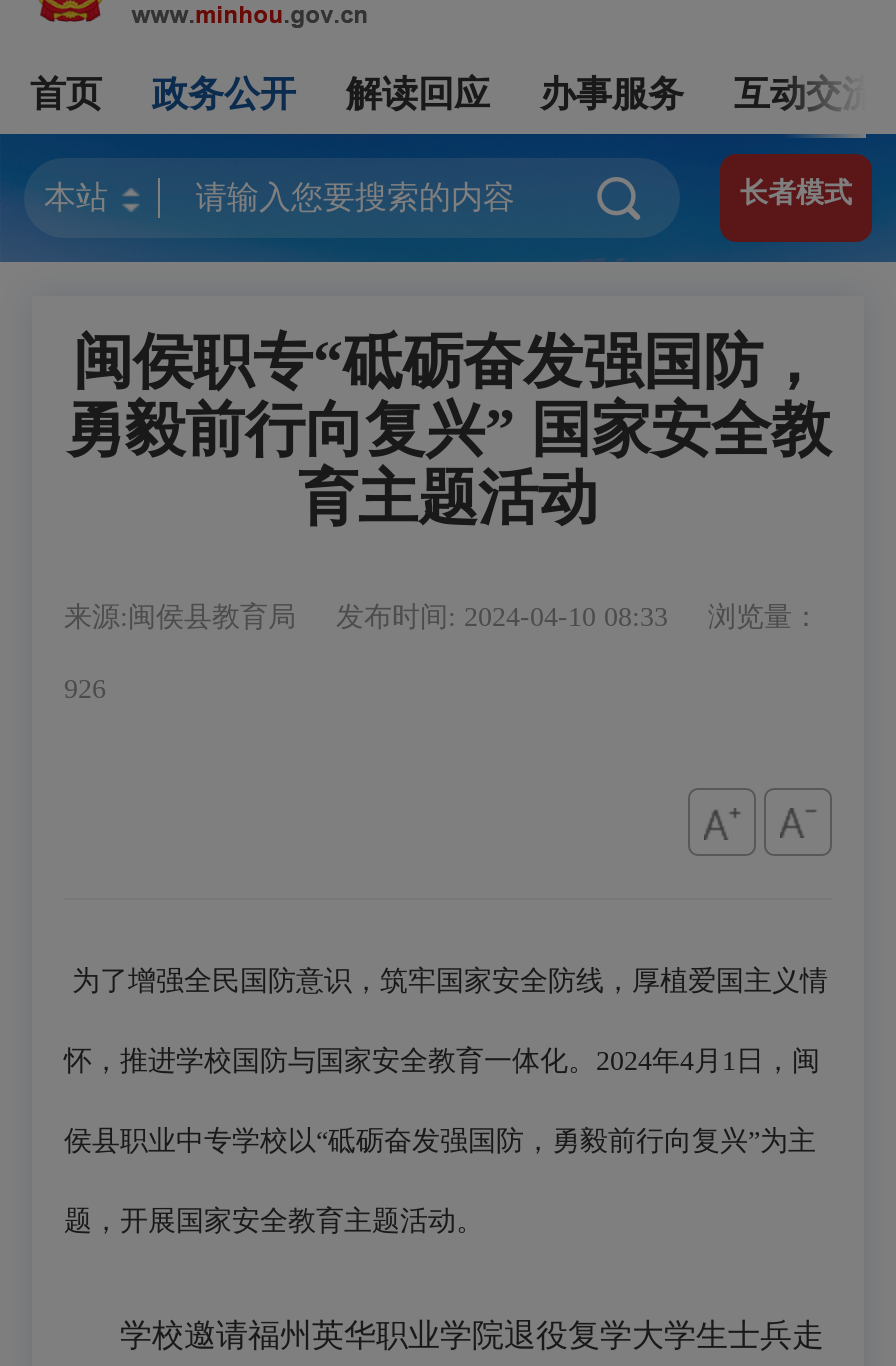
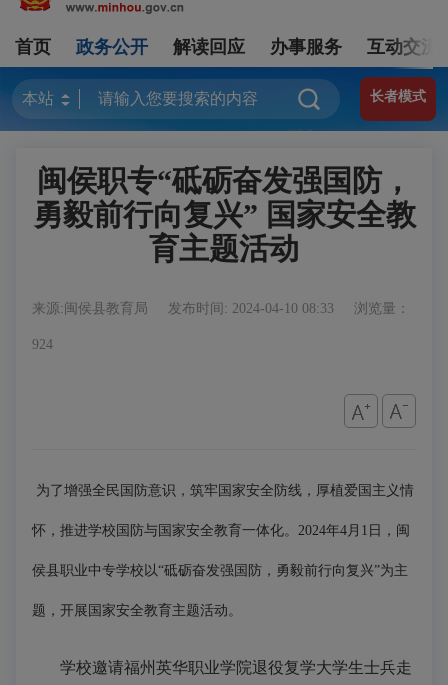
- 926
+ 924
